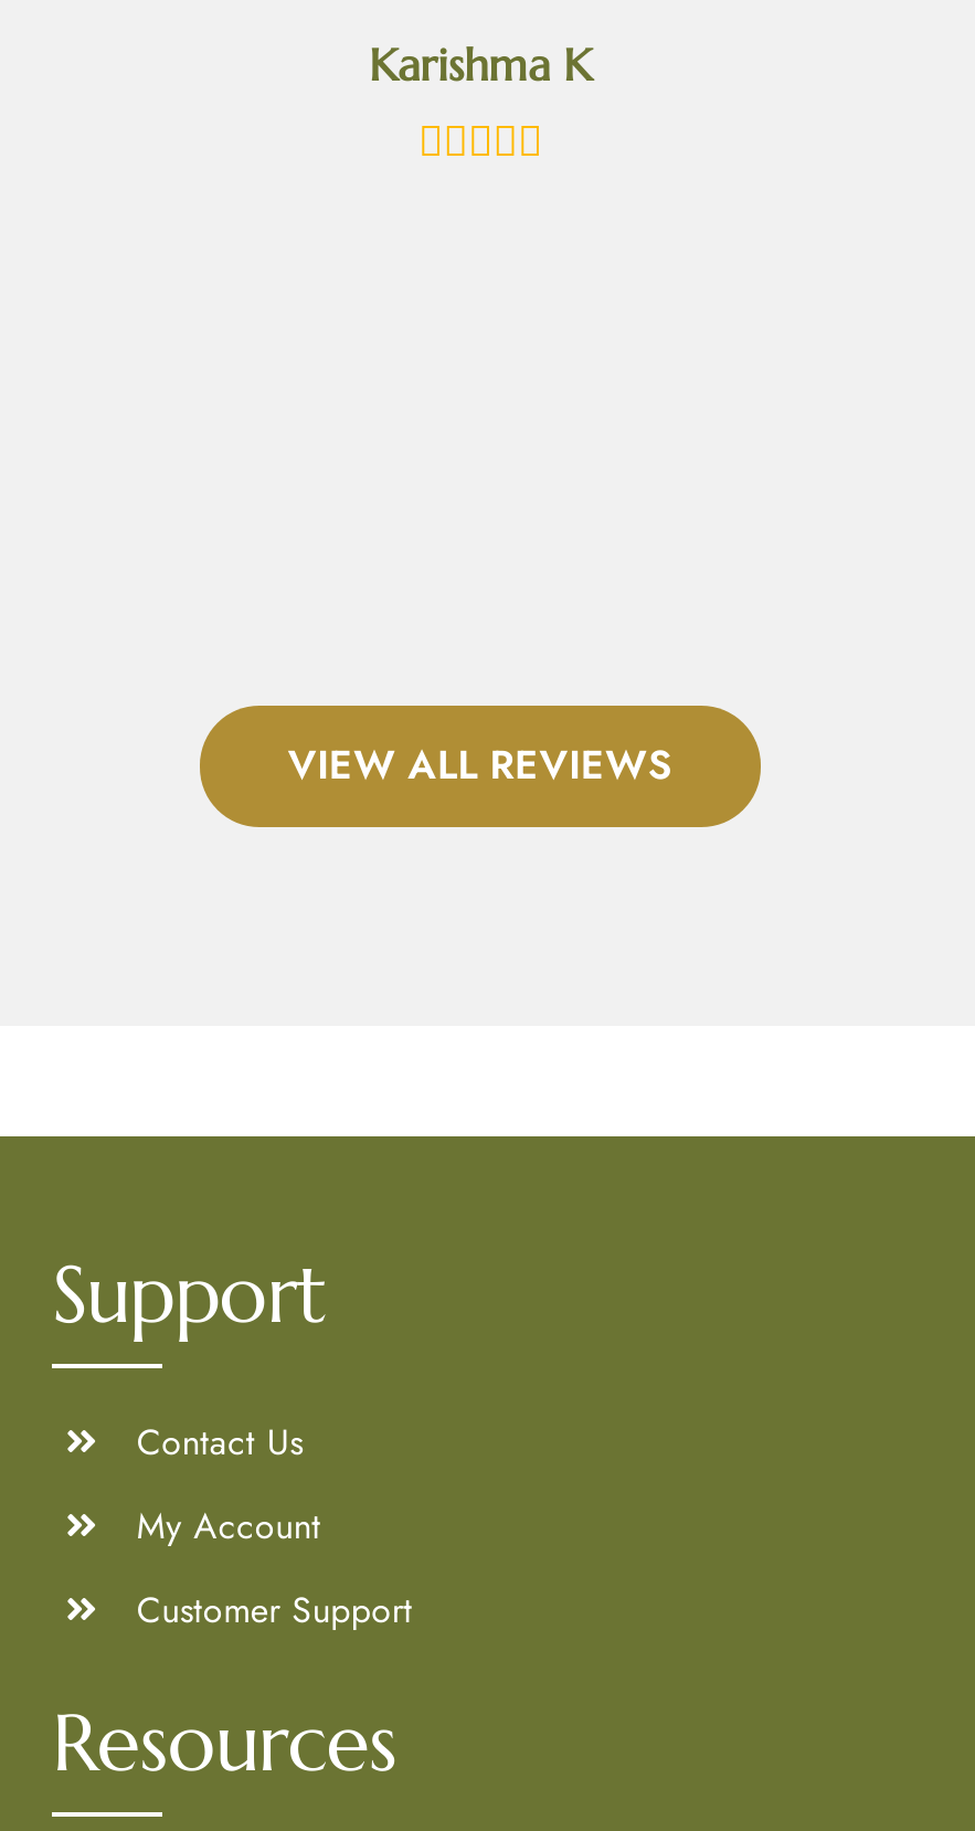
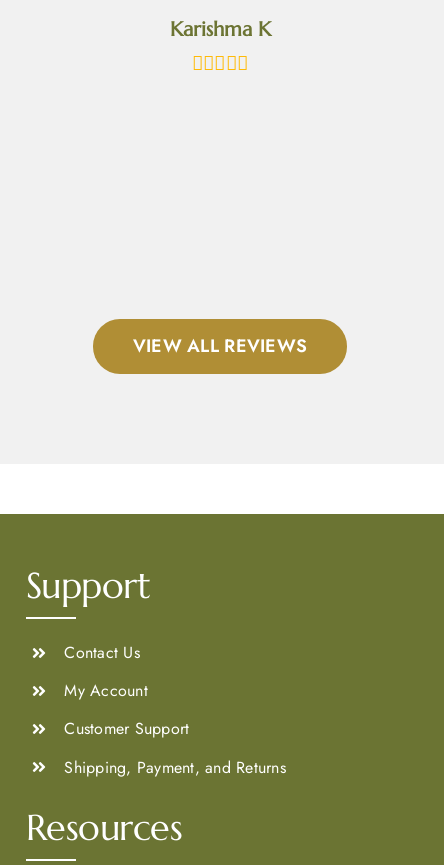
+ Shipping, Payment, and Returns
